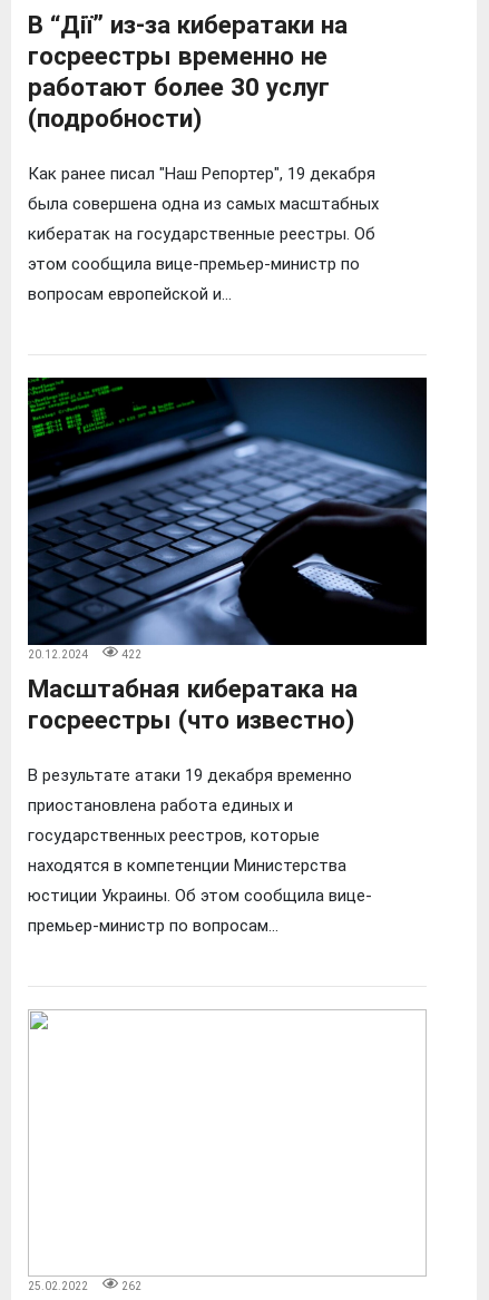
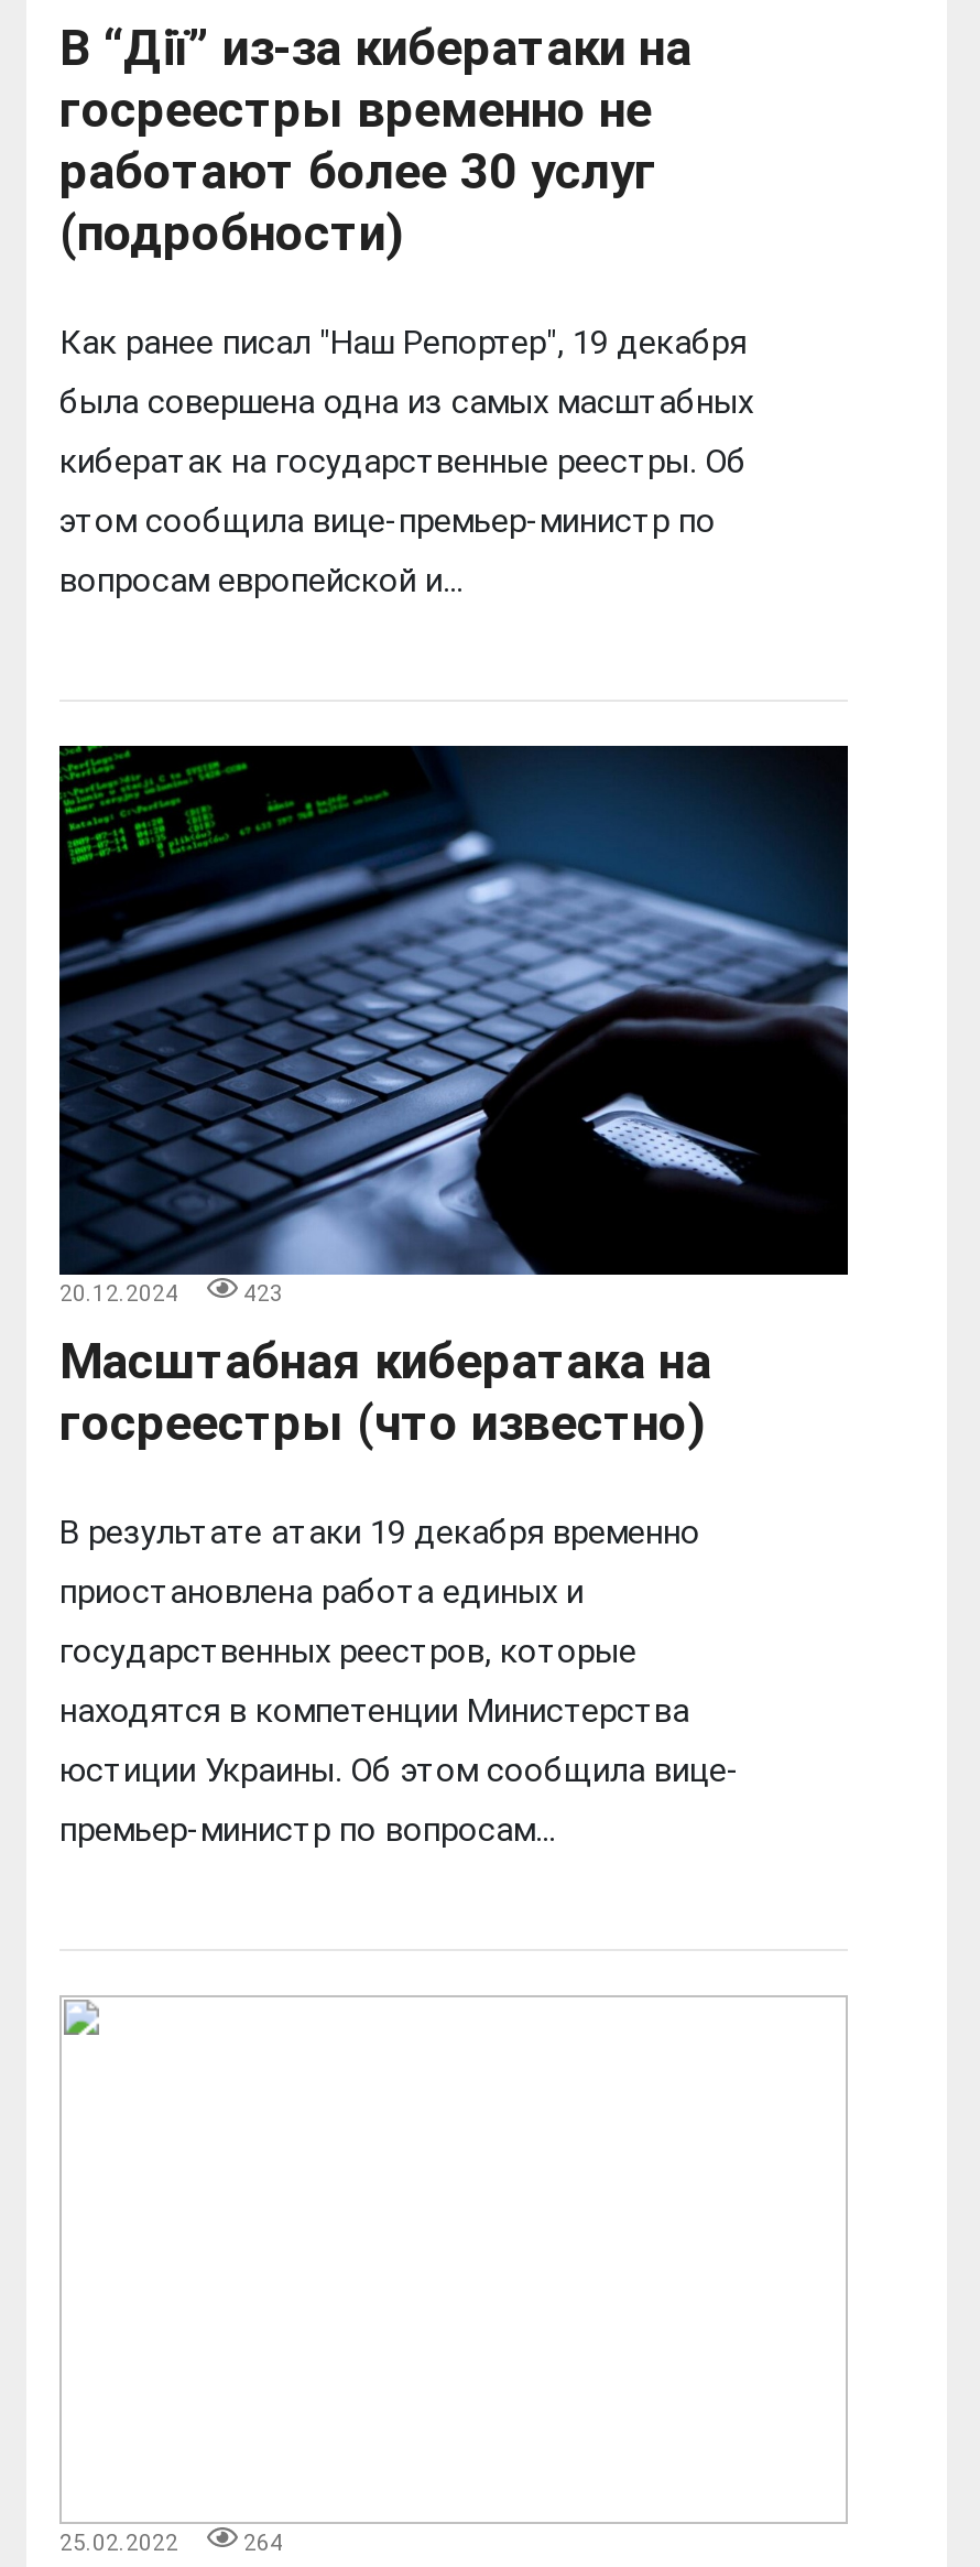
- 422
+ 423

- 262
+ 264
